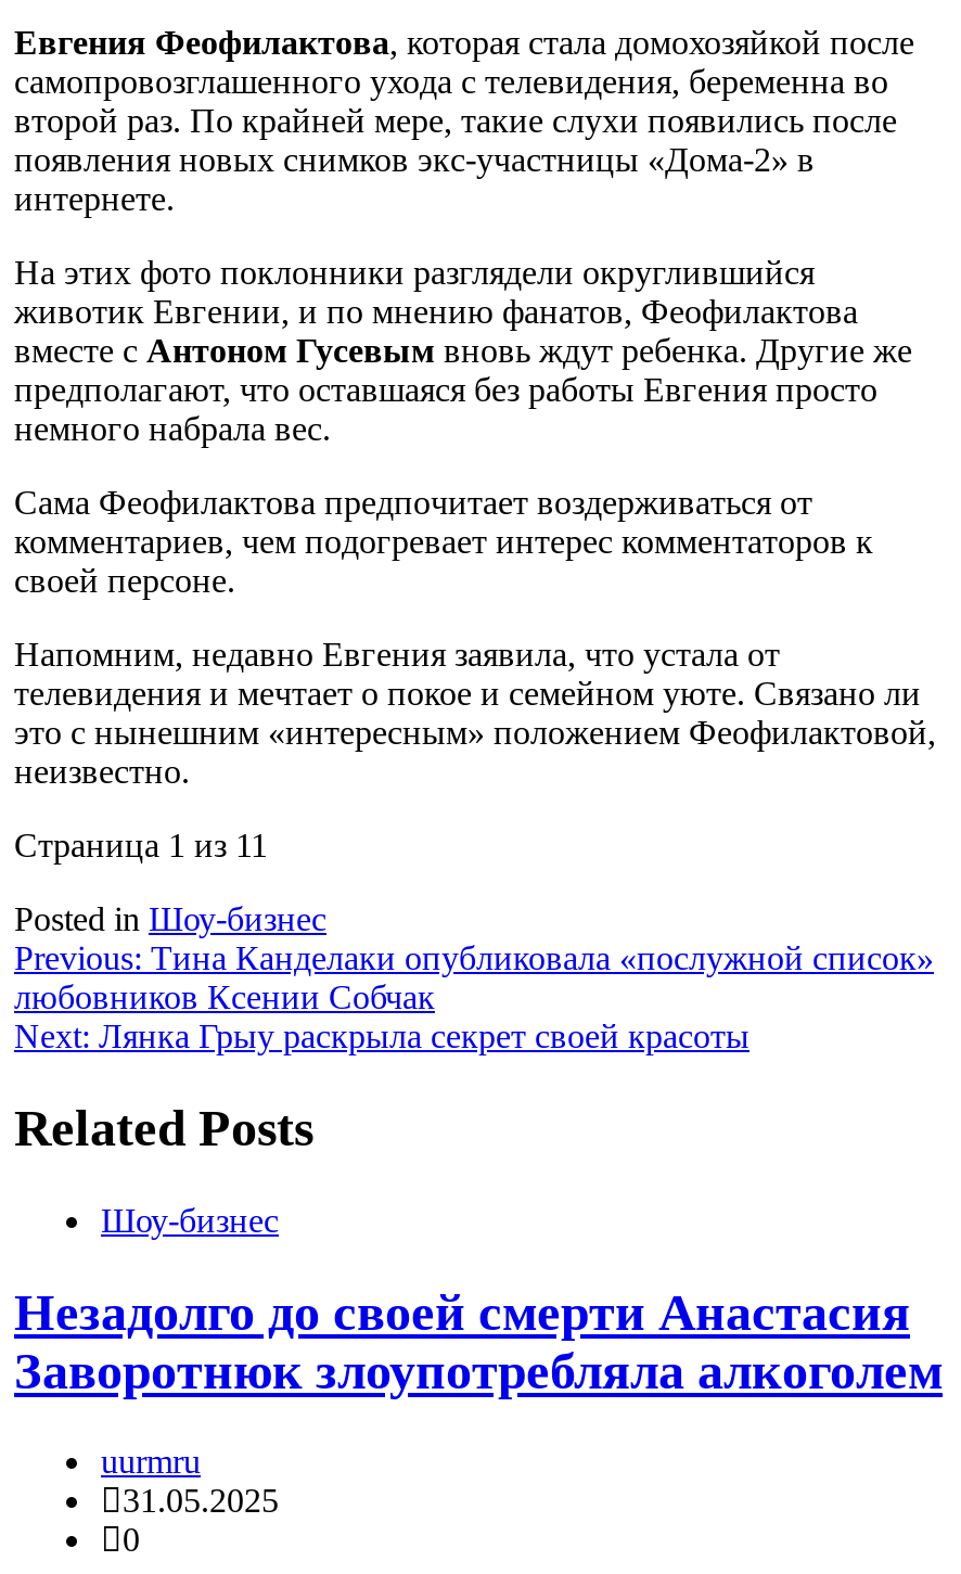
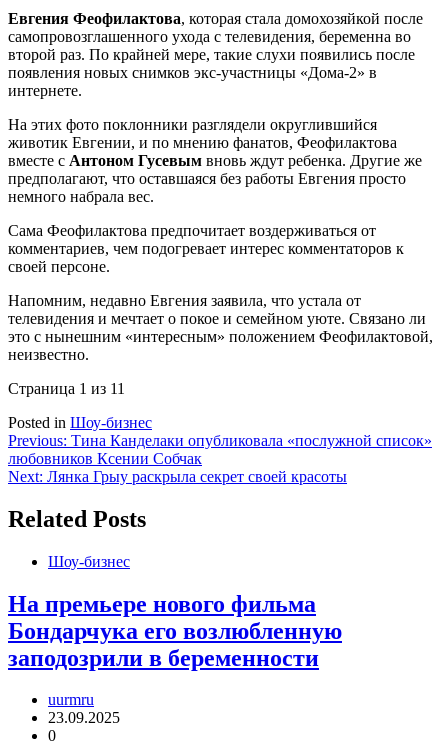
- Незадолго до своей смерти Анастасия
- Заворотнюк злоупотребляла алкоголем
+ На премьере нового фильма
+ Бондарчука его возлюбленную
+ заподозрили в беременности

- 31.05.2025
+ 23.09.2025
